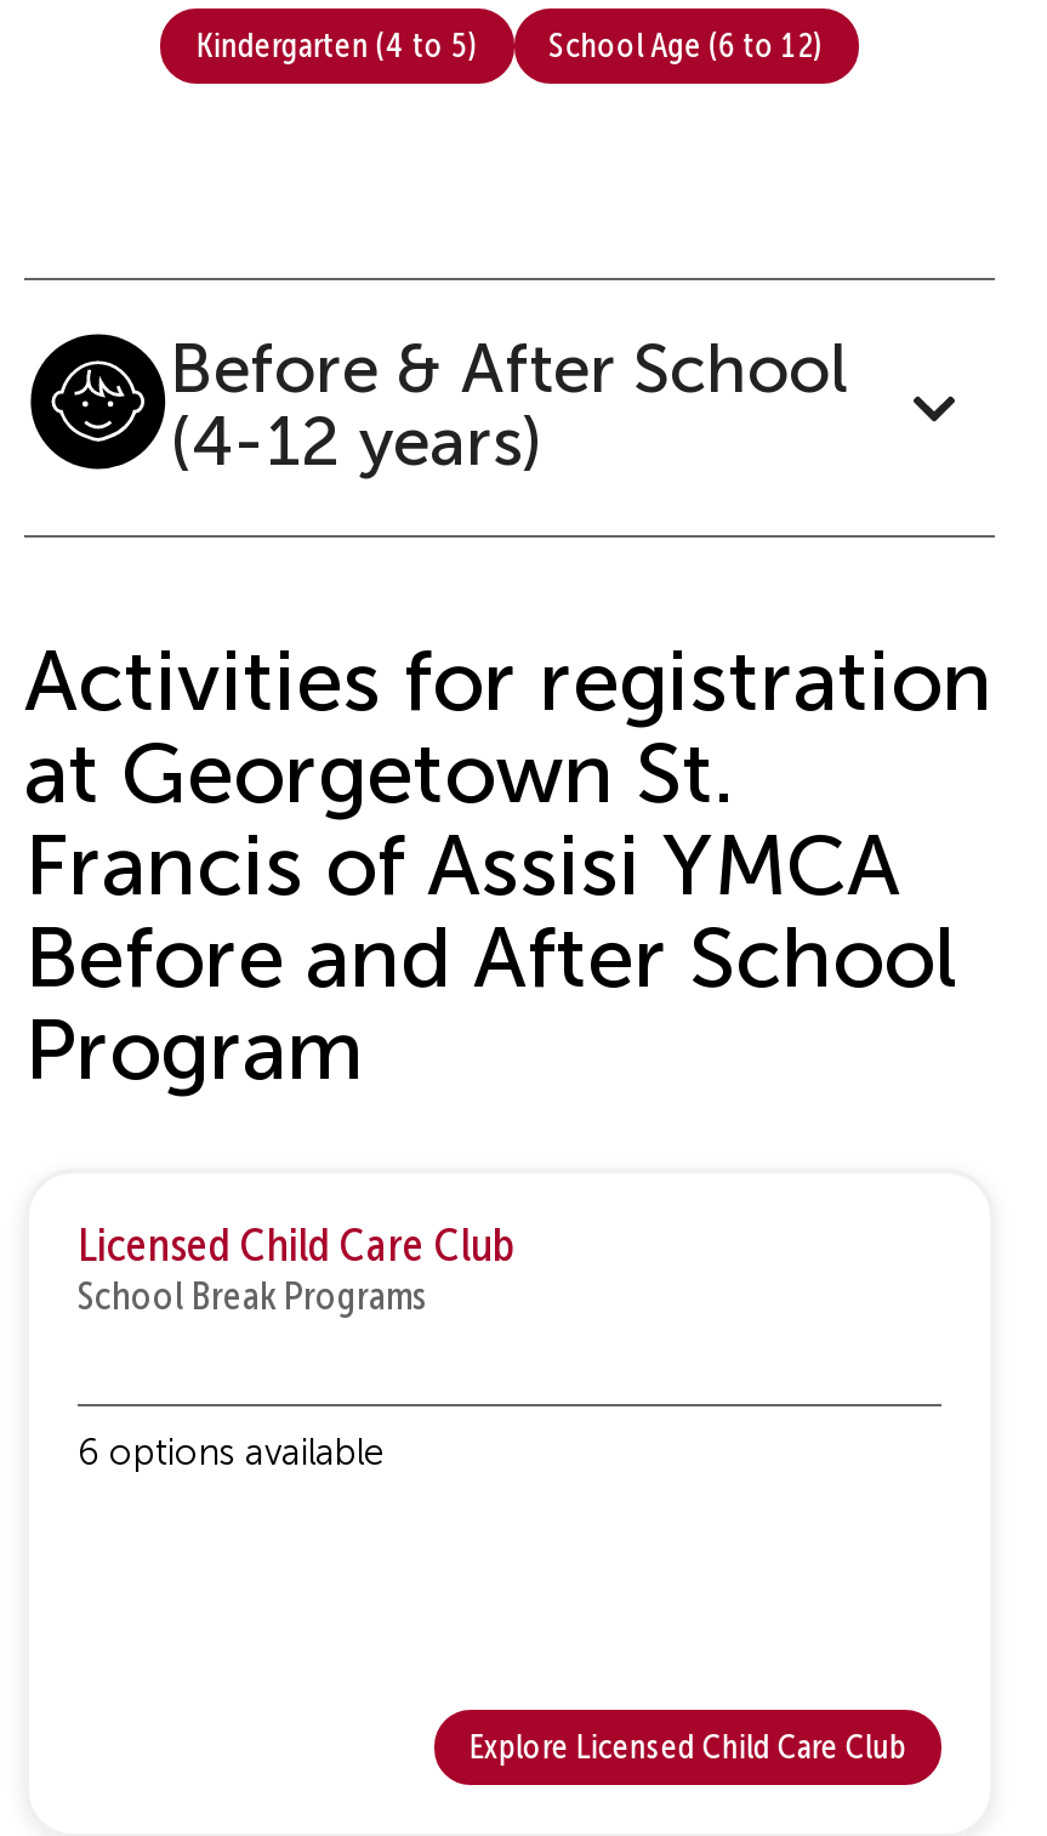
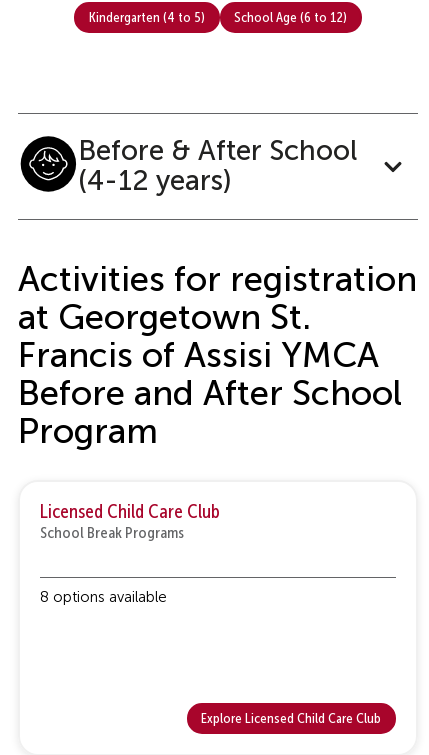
- 6 options available
+ 8 options available
